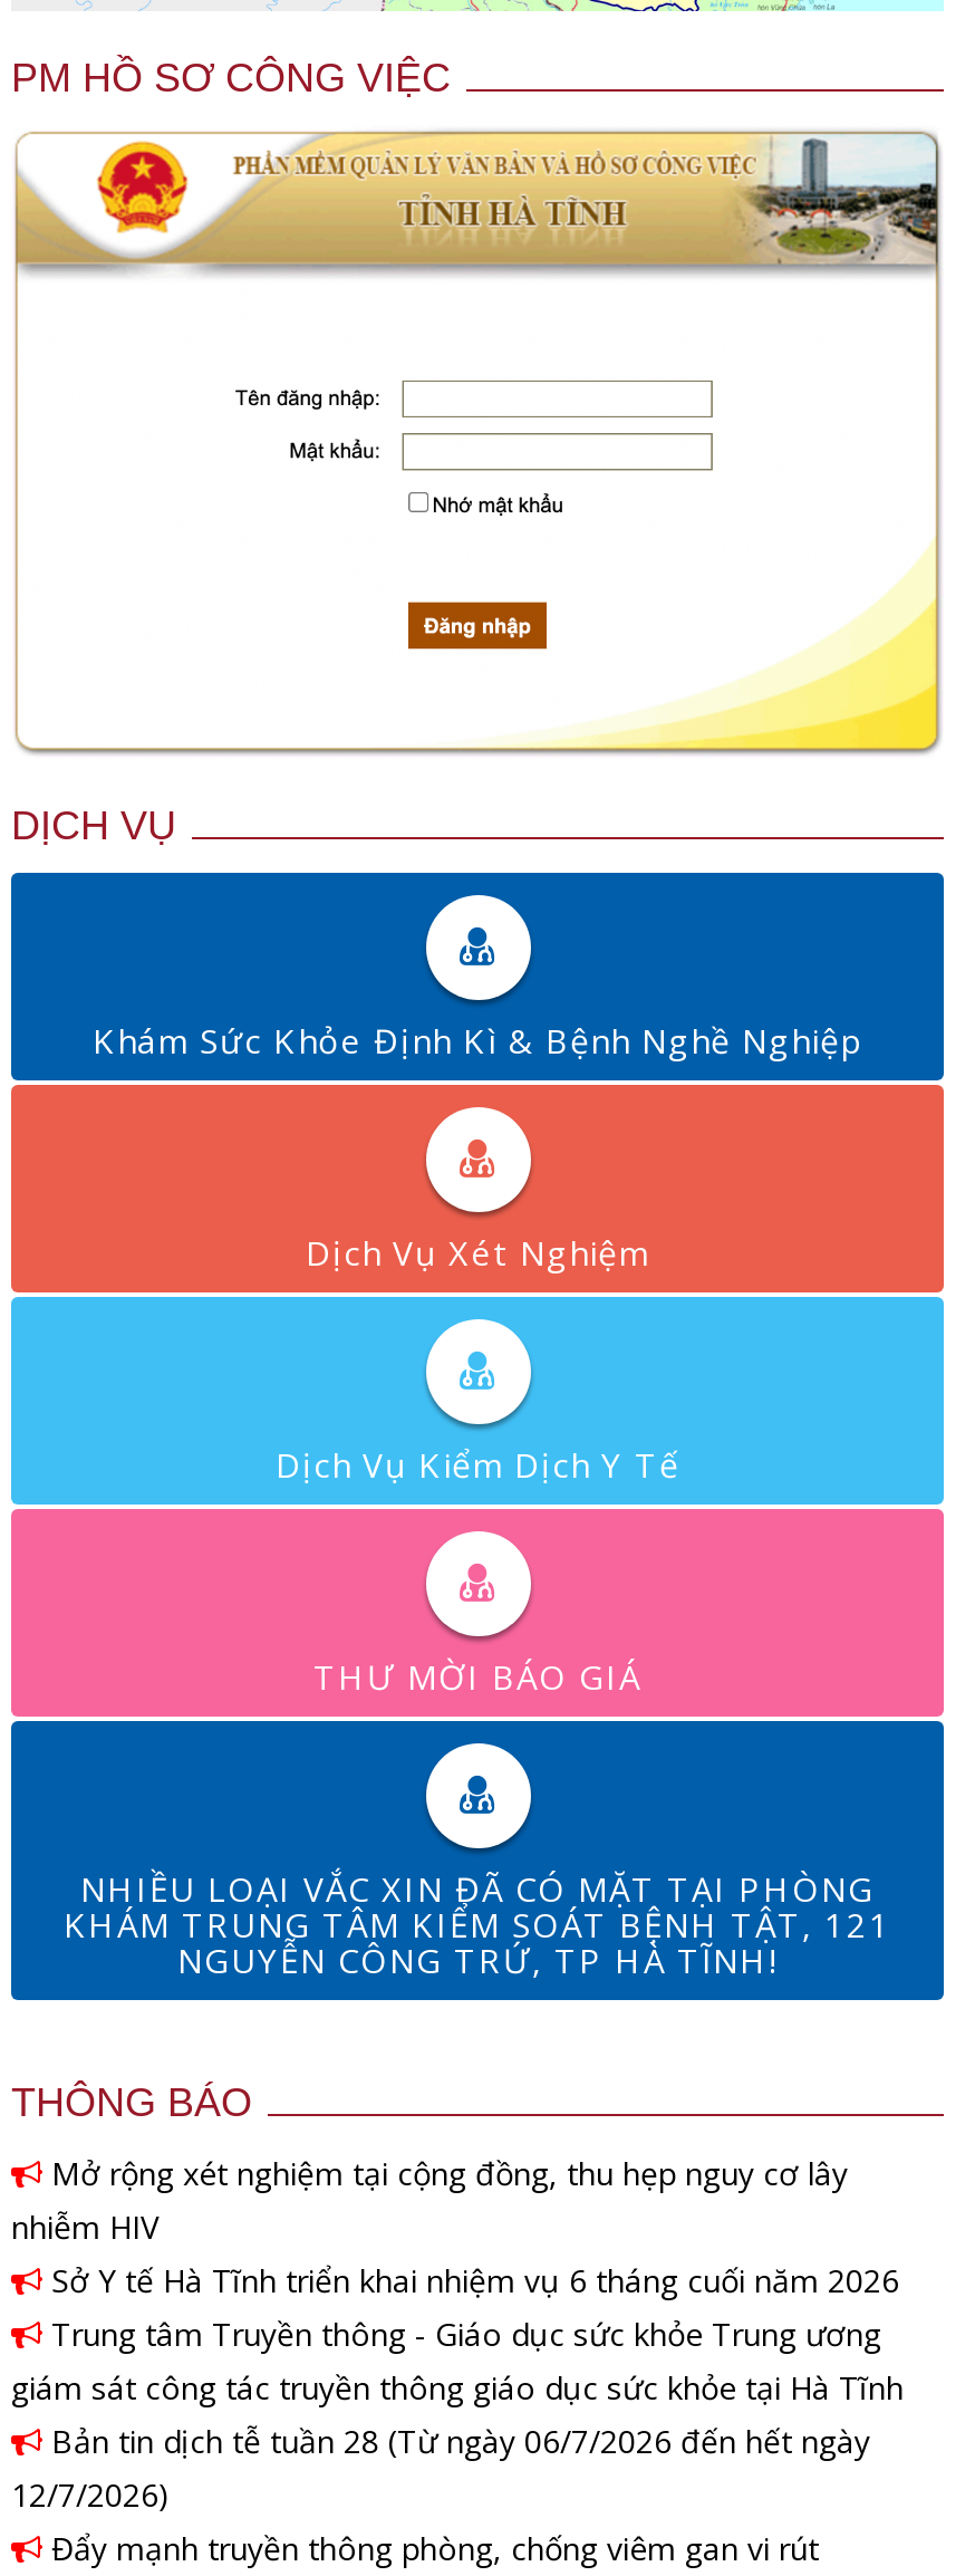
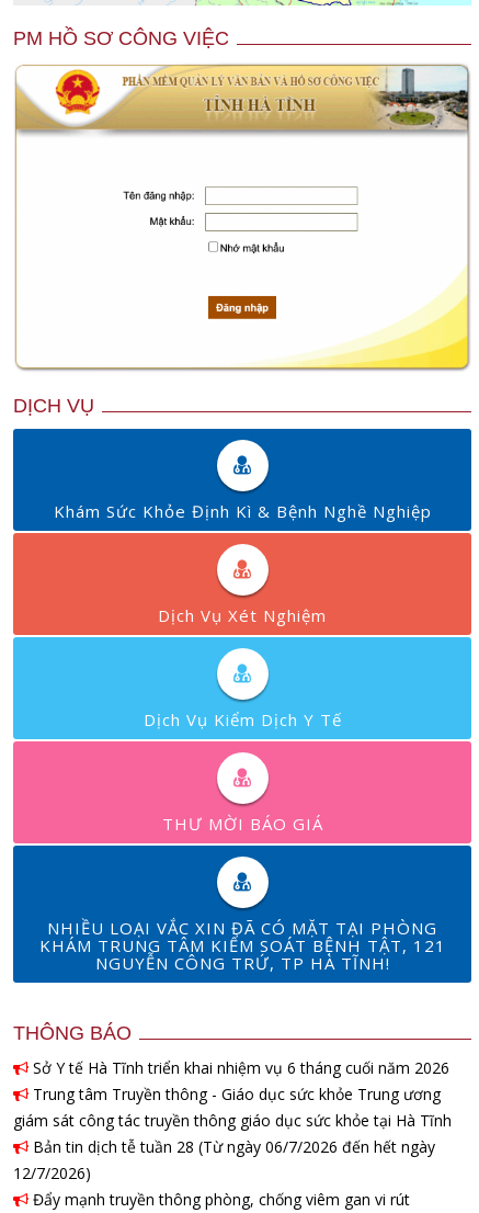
- Mở rộng xét nghiệm tại cộng đồng, thu hẹp nguy cơ lây
- nhiễm HIV
